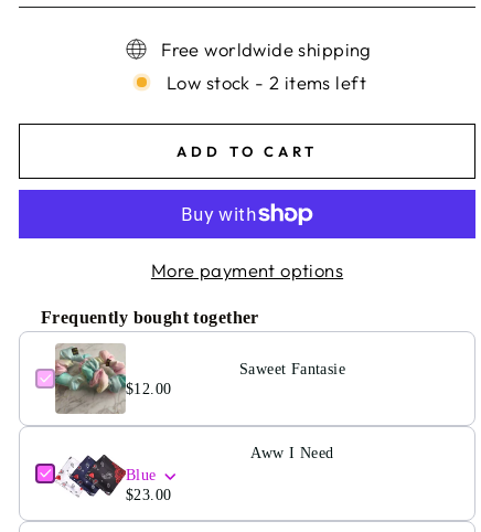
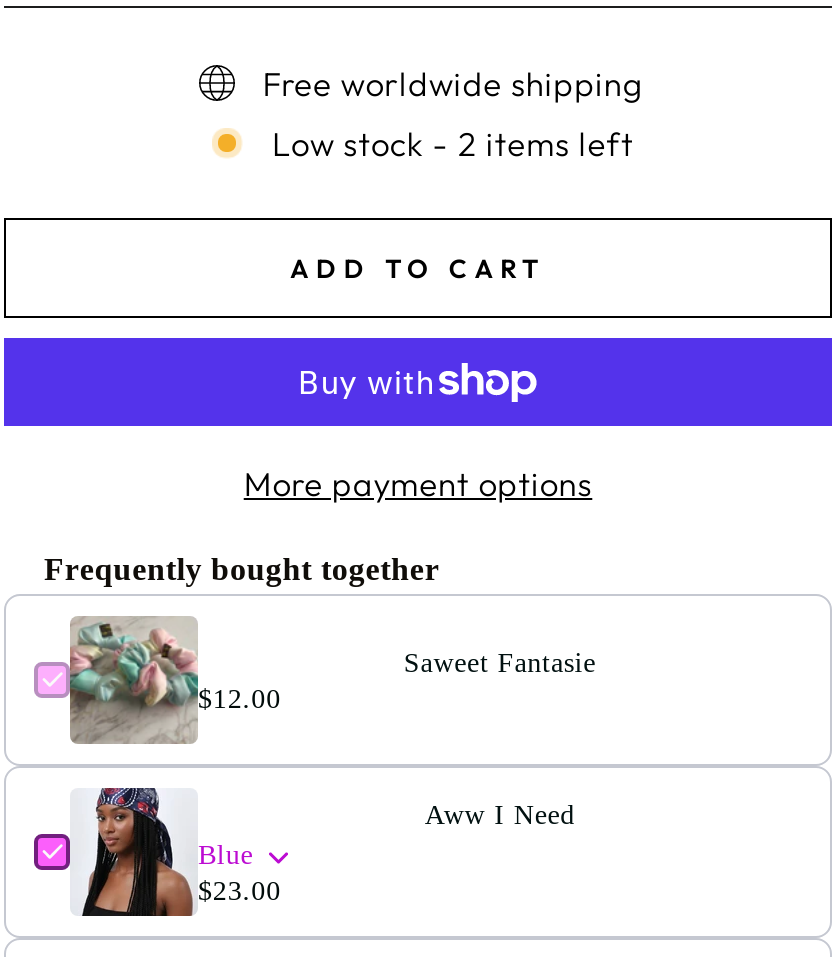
- [image]
+ [image]
